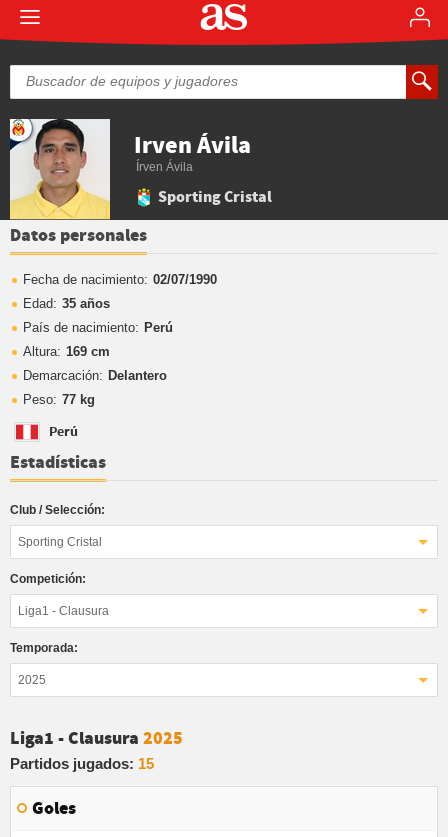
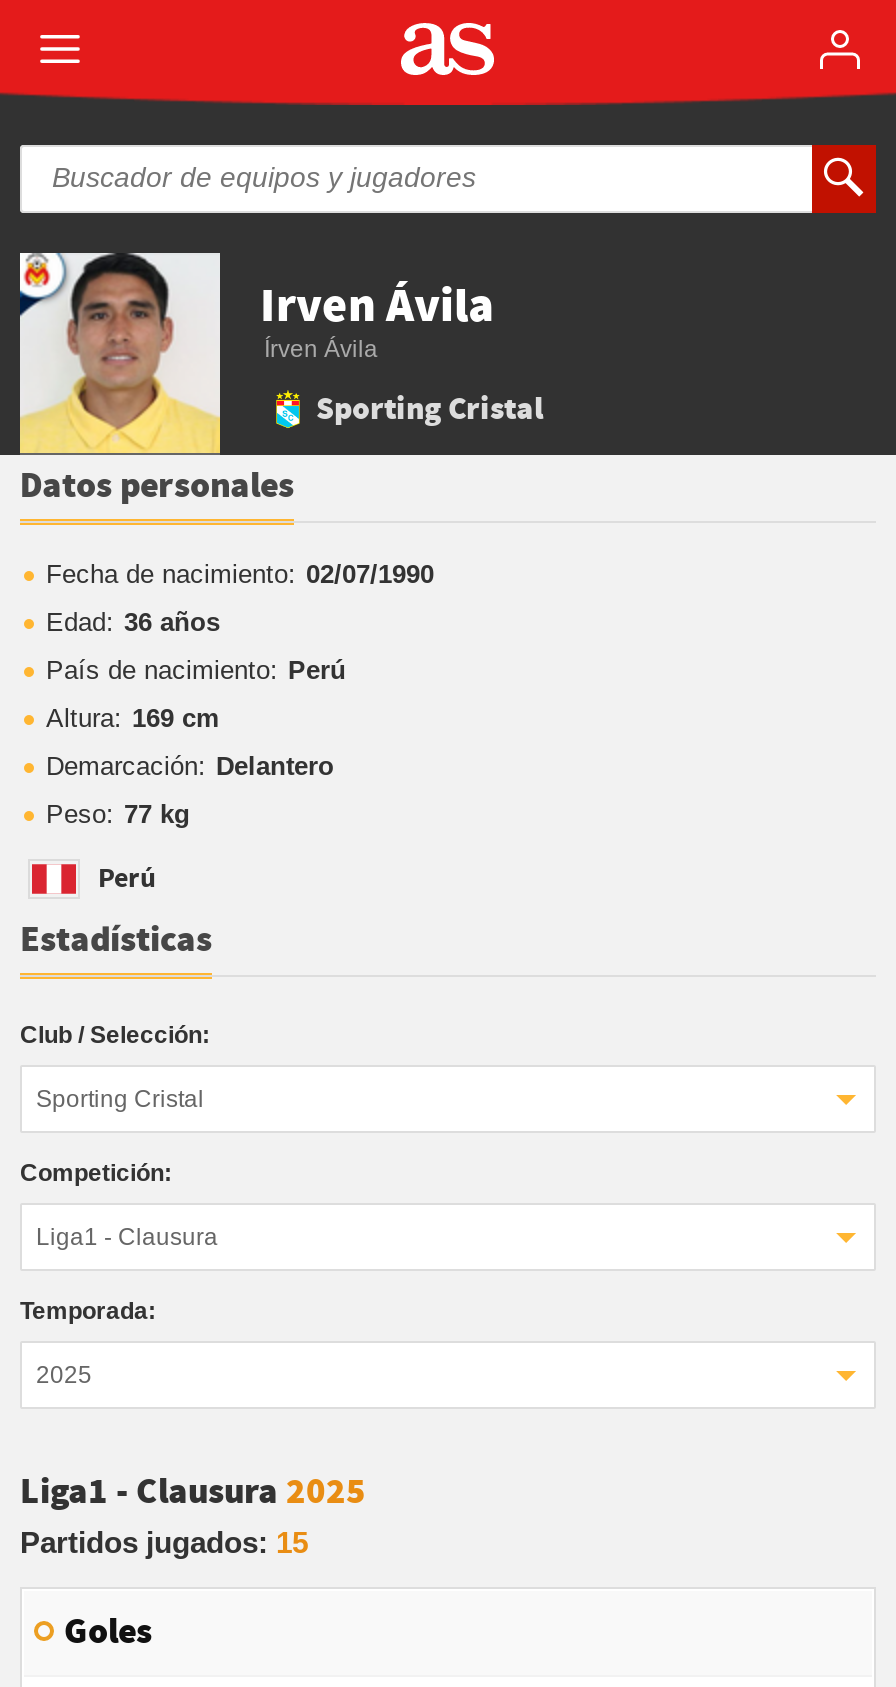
- Edad: 35 años
+ Edad: 36 años
